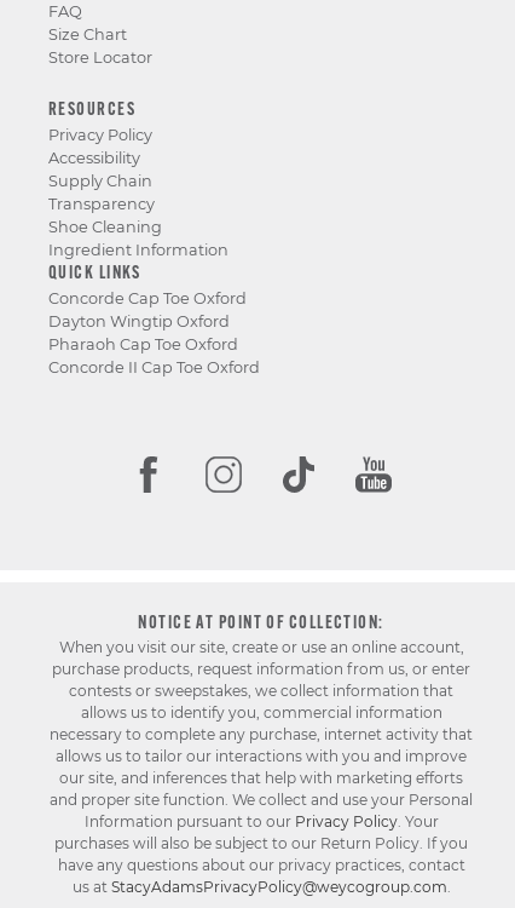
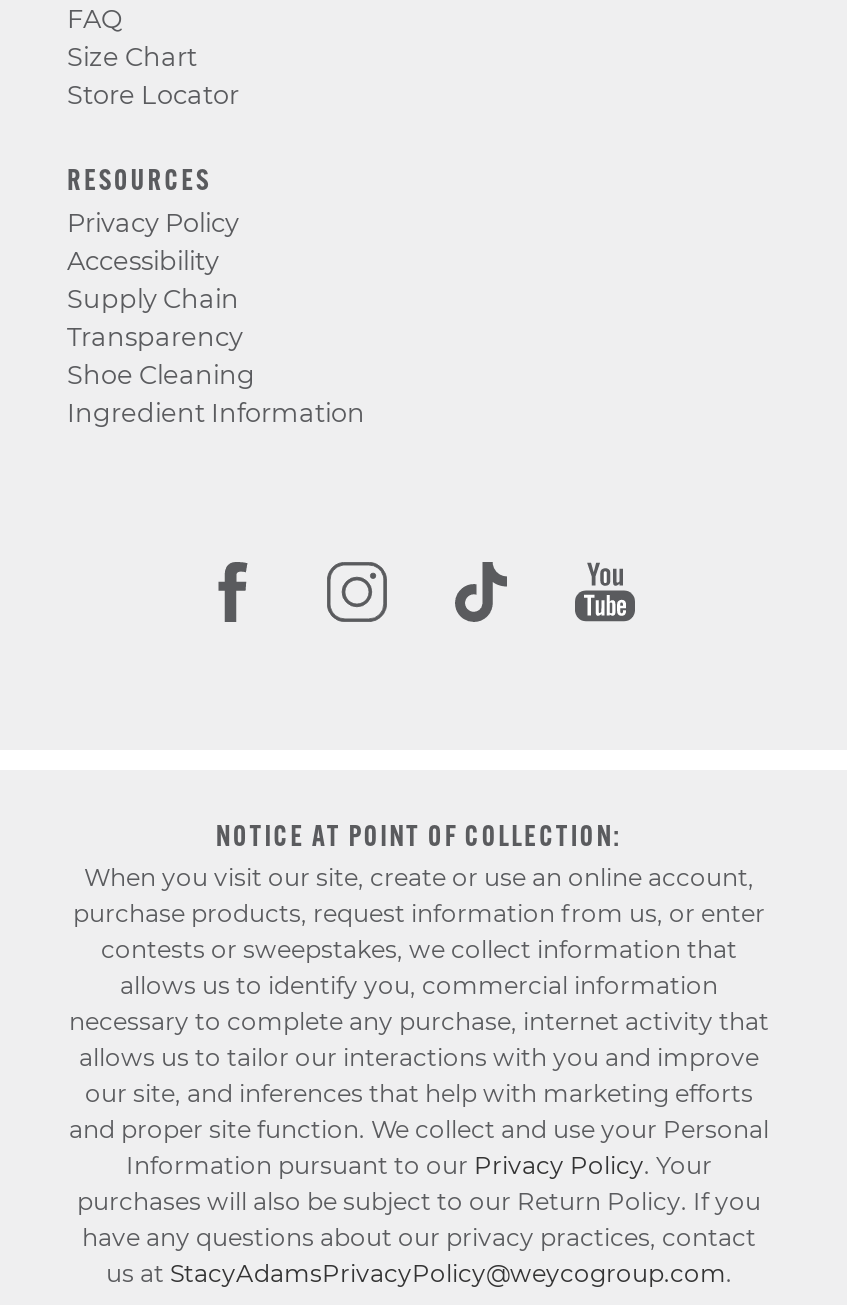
- QUICK LINKS
- Concorde Cap Toe Oxford
- Dayton Wingtip Oxford
- Pharaoh Cap Toe Oxford
- Concorde II Cap Toe Oxford
